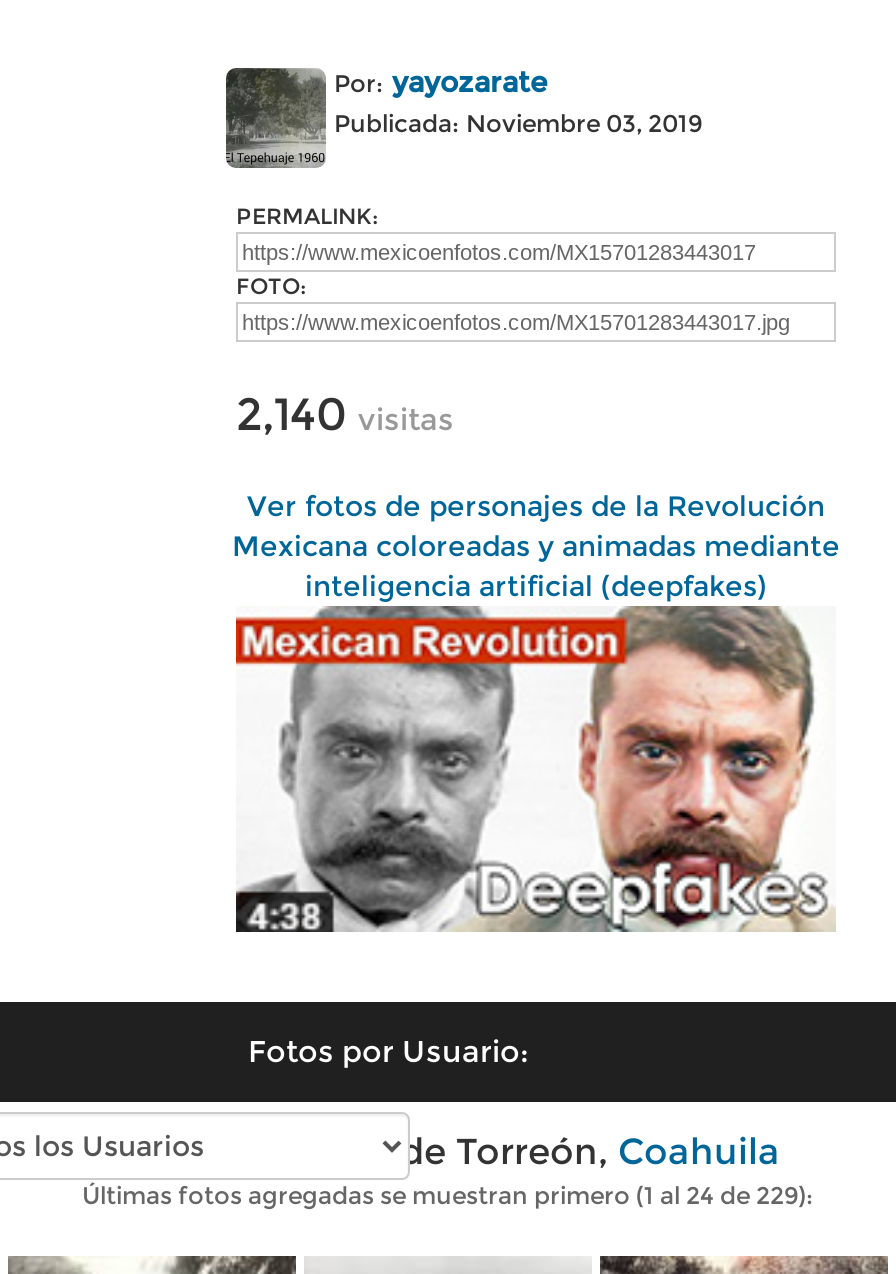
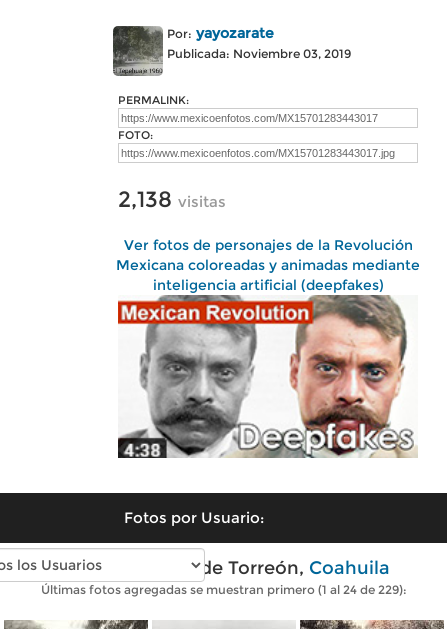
- 2,140 visitas
+ 2,138 visitas
